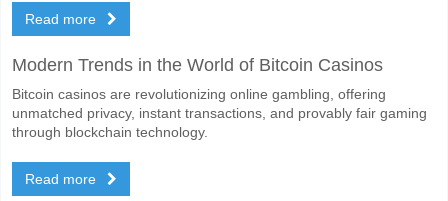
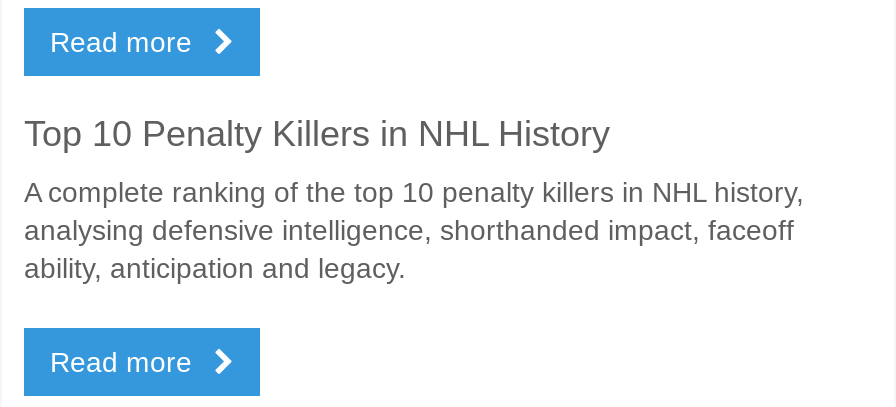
- Modern Trends in the World of Bitcoin Casinos
+ Top 10 Penalty Killers in NHL History

- Bitcoin casinos are revolutionizing online gambling, offering
- unmatched privacy, instant transactions, and provably fair gaming
- through blockchain technology.
+ A complete ranking of the top 10 penalty killers in NHL history,
+ analysing defensive intelligence, shorthanded impact, faceoff
+ ability, anticipation and legacy.
